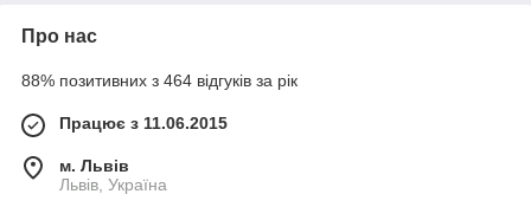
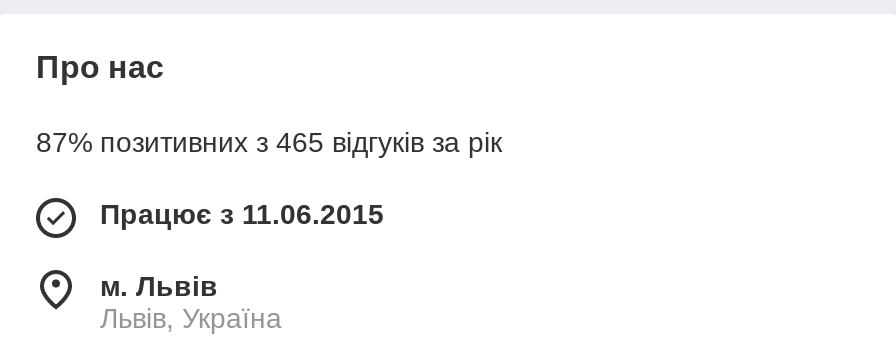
- 88% позитивних з 464 відгуків за рік
+ 87% позитивних з 465 відгуків за рік
